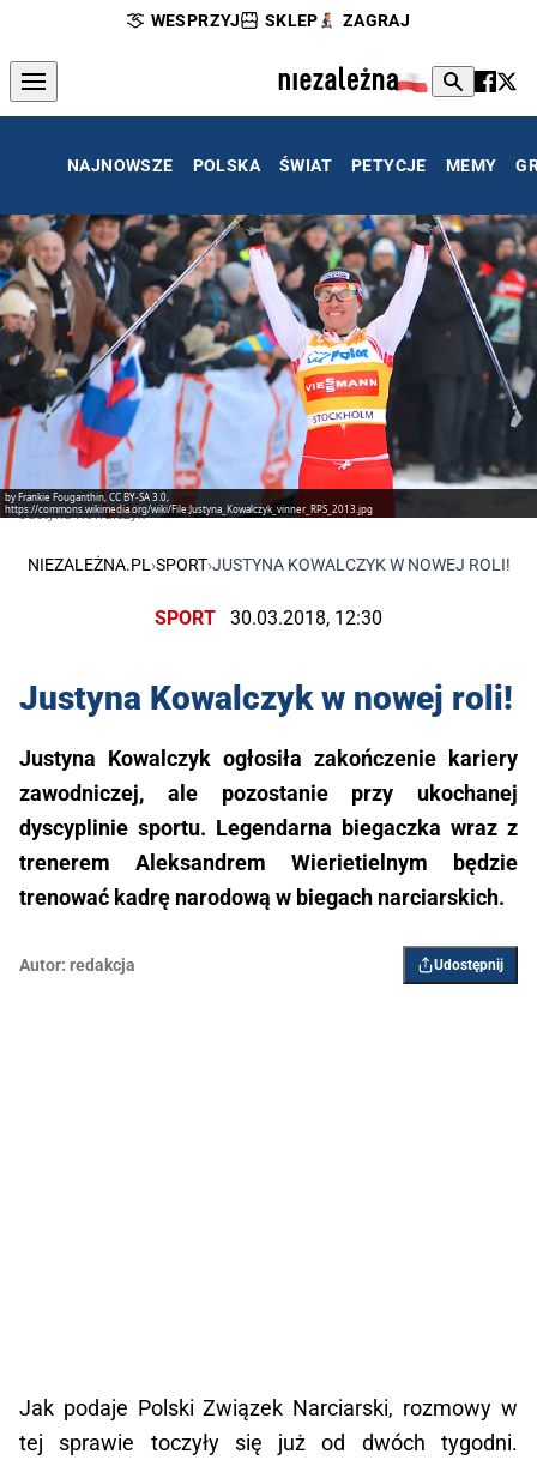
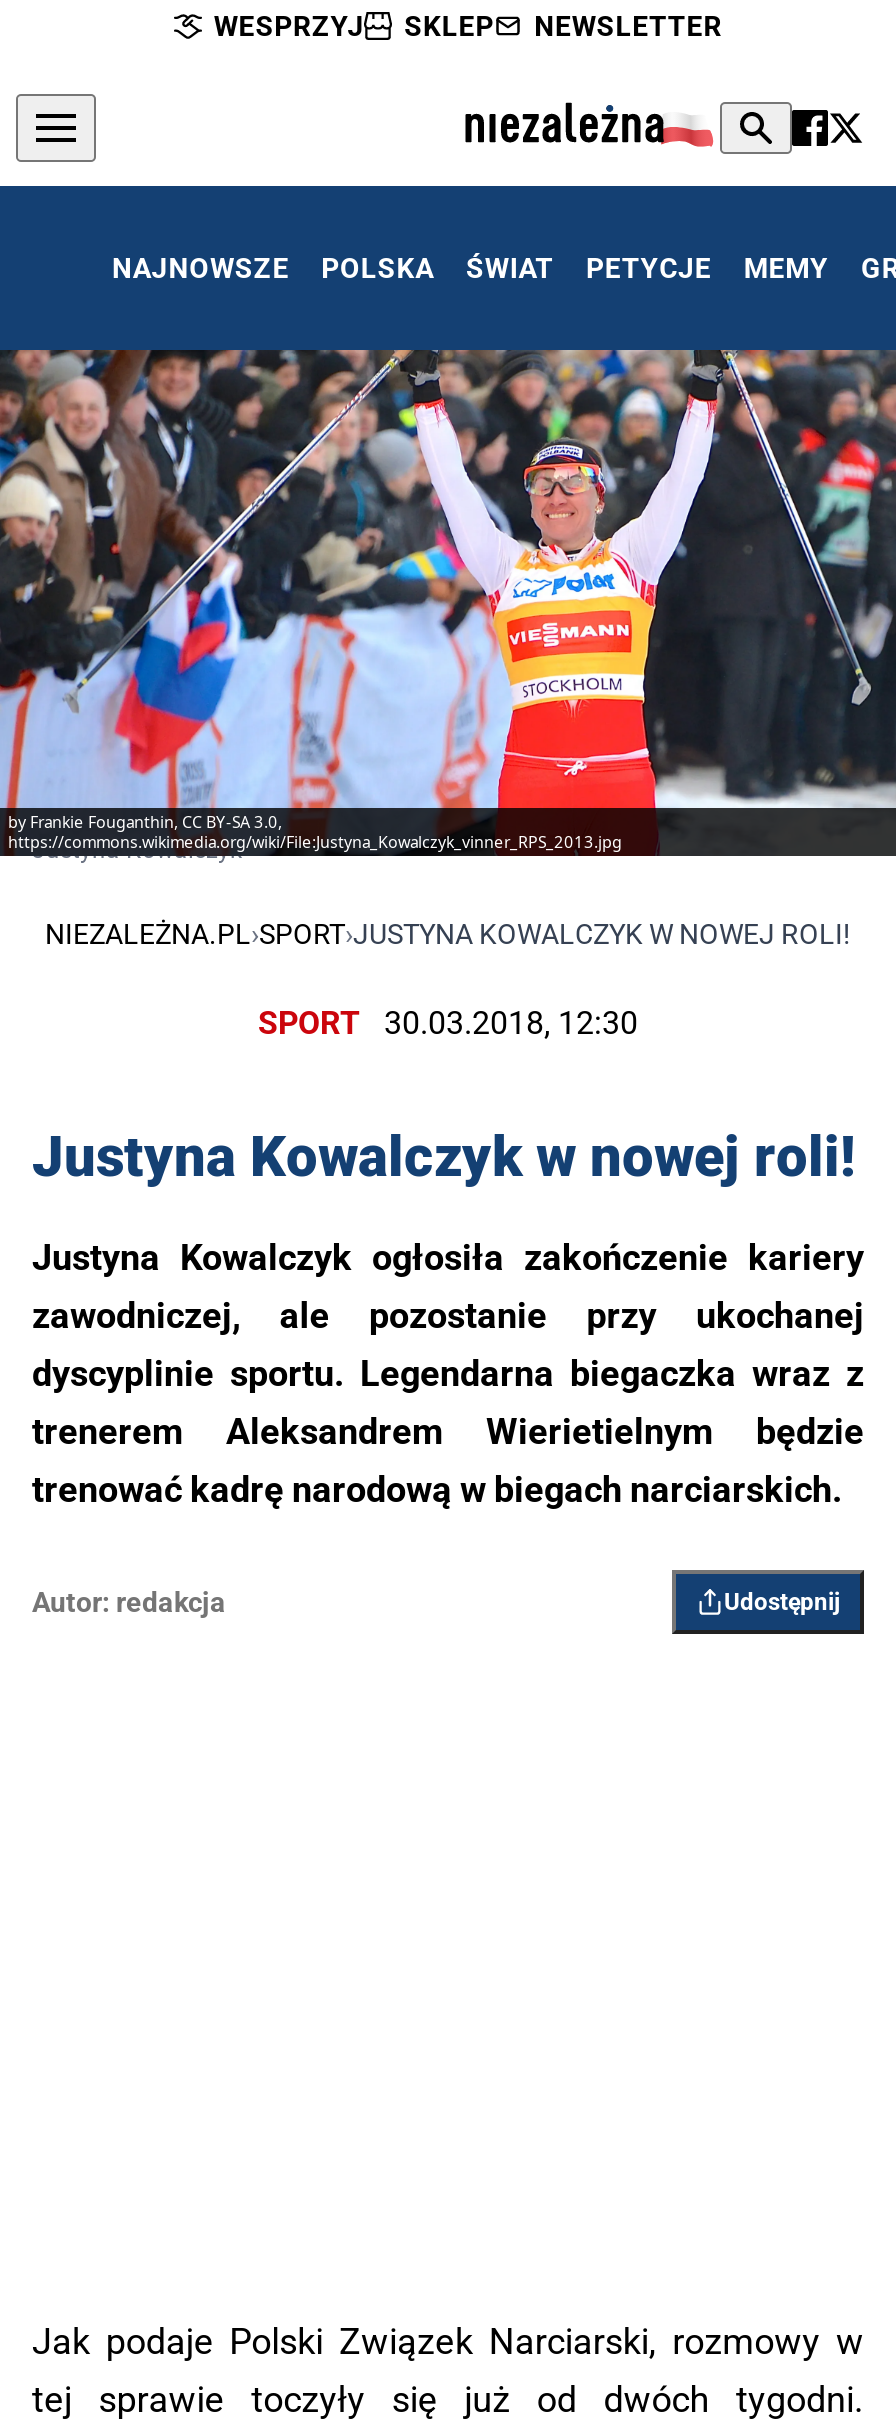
- ZAGRAJ
+ NEWSLETTER
